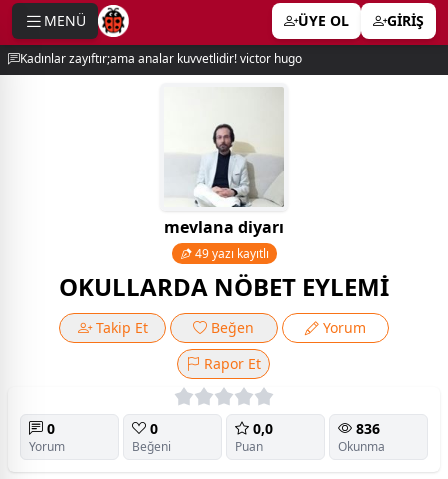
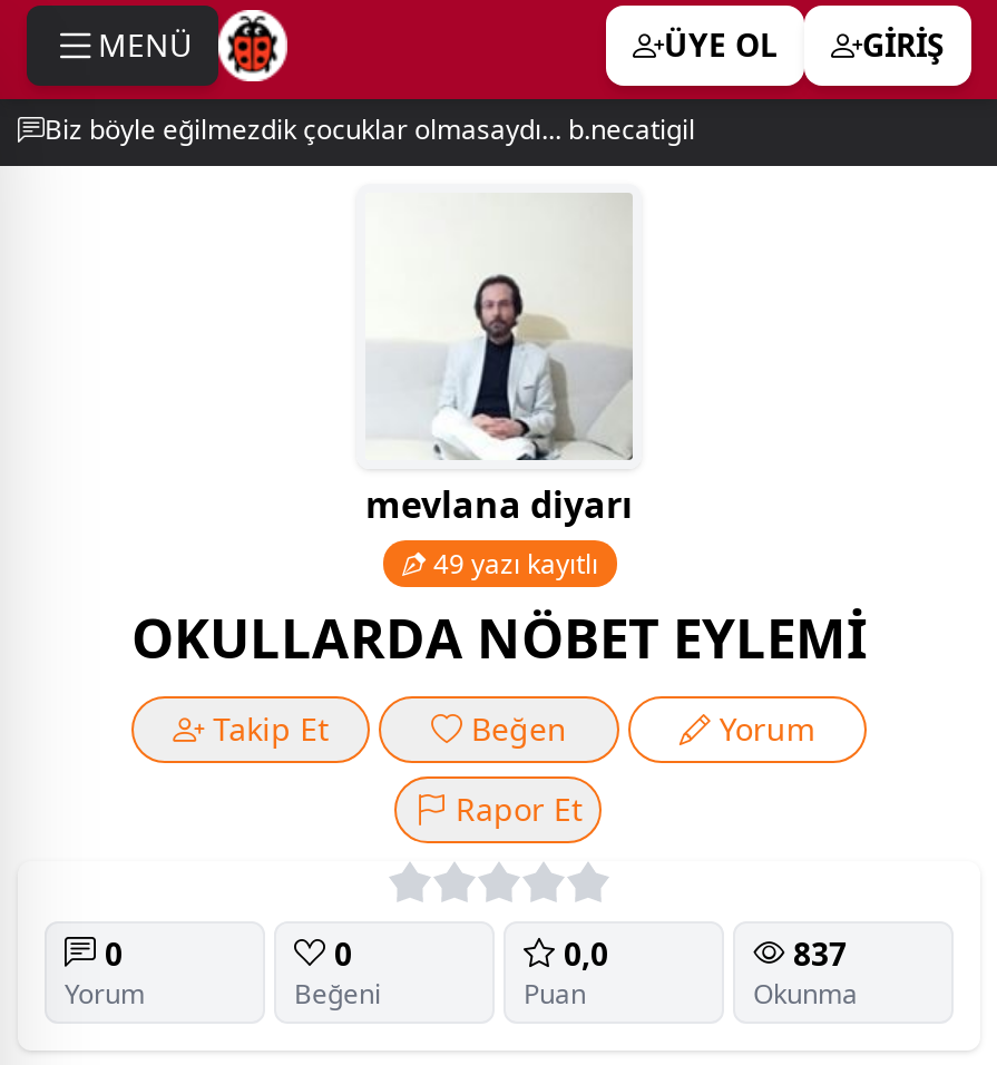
- Kadınlar zayıftır;ama analar kuvvetlidir! victor hugo
+ Biz böyle eğilmezdik çocuklar olmasaydı... b.necatigil

- 836
+ 837
